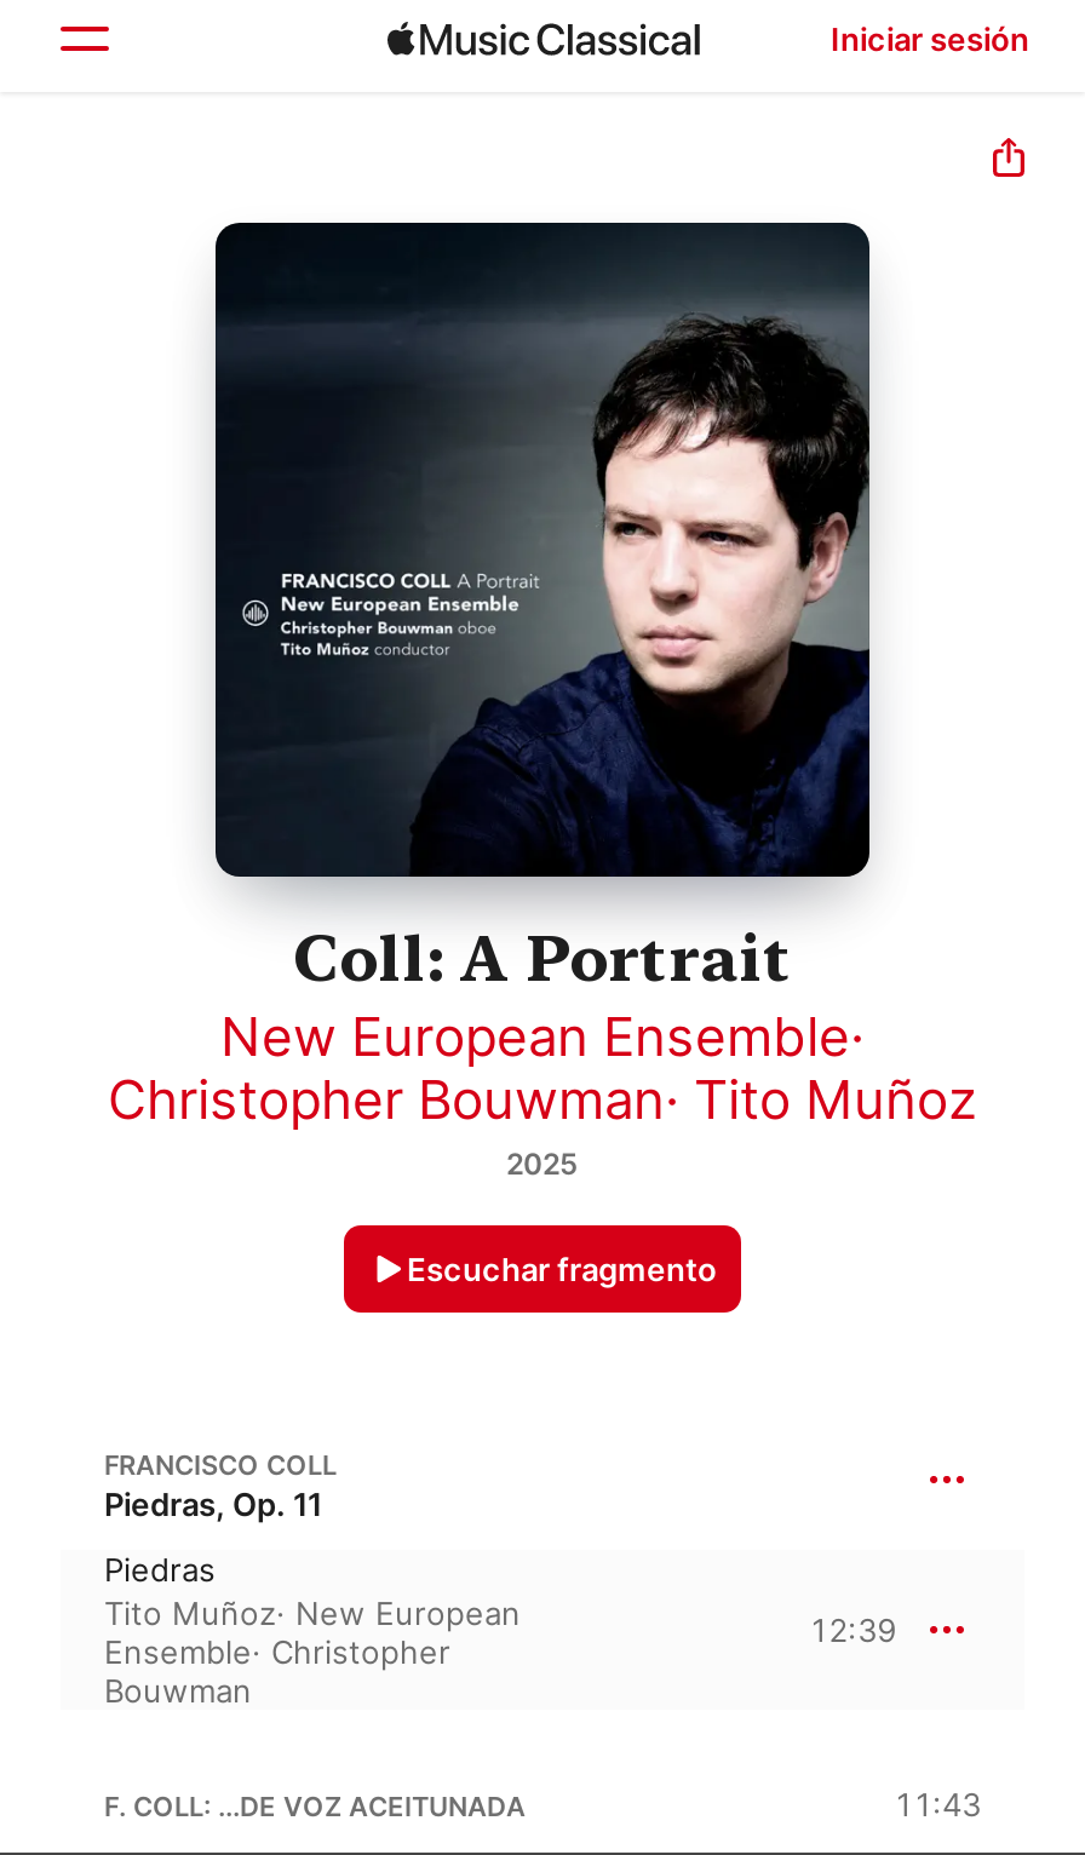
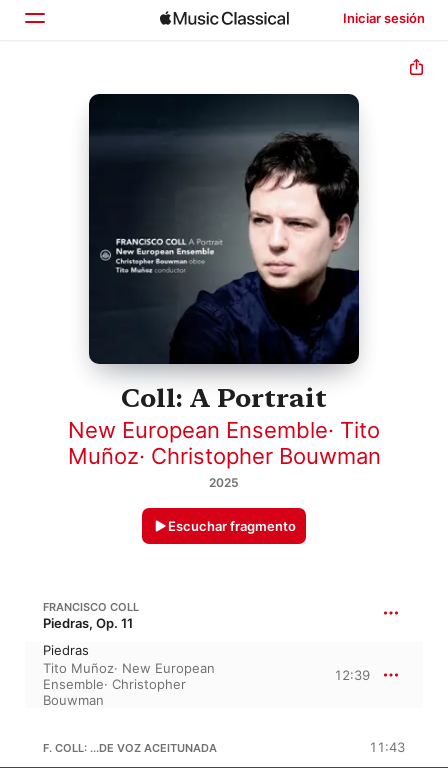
- New European Ensemble·
- Christopher Bouwman · Tito Muñoz
+ New European Ensemble · Tito
+ Muñoz · Christopher Bouwman
